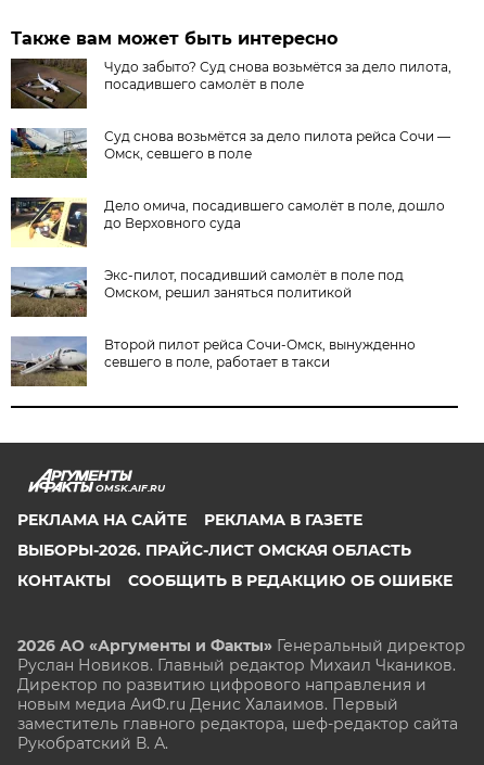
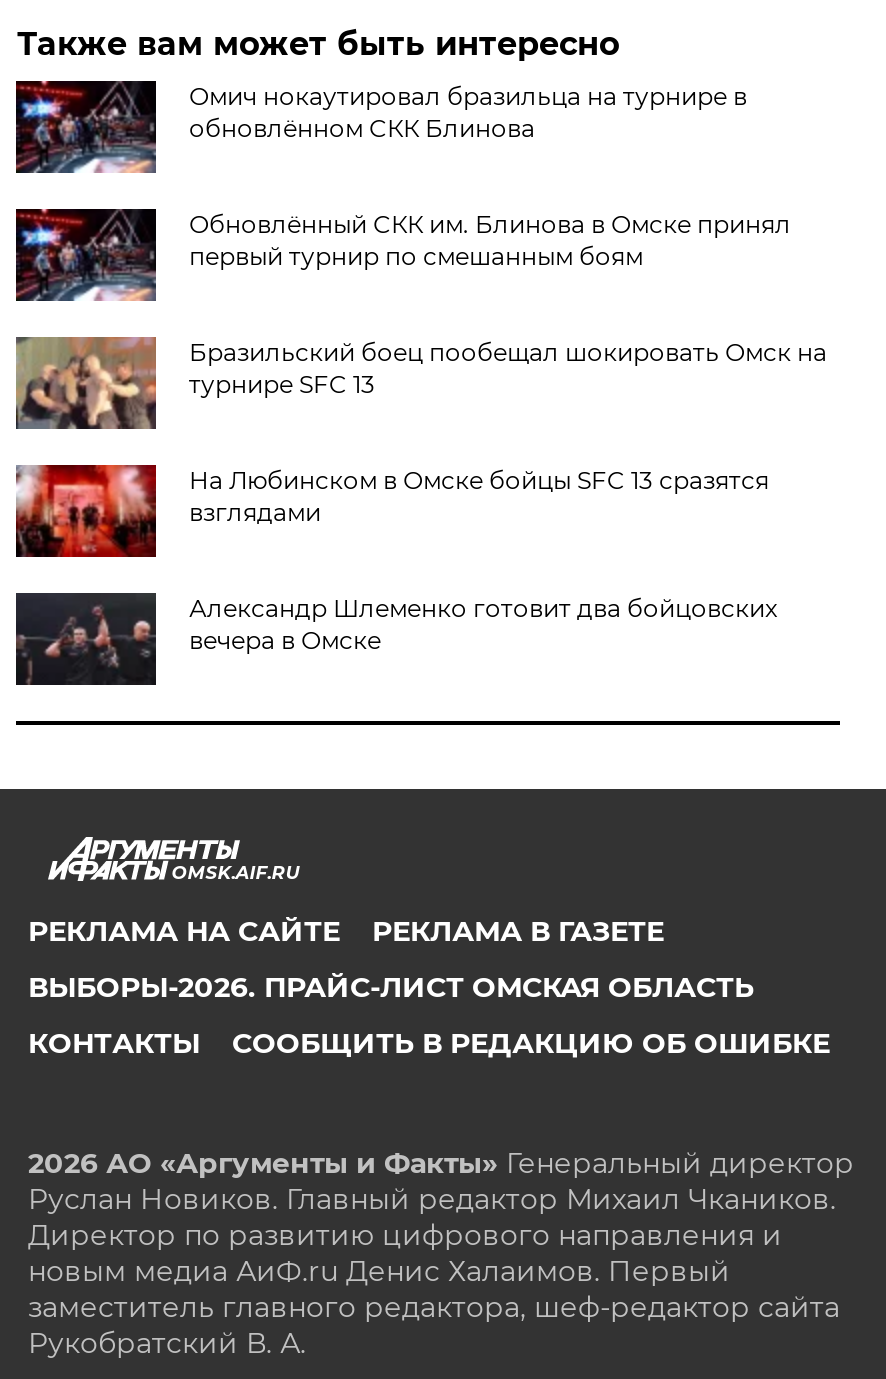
- [image]
- Чудо забыто? Суд снова возьмётся за дело пилота,
- посадившего самолёт в поле
+ [image]
+ Омич нокаутировал бразильца на турнире в
+ обновлённом СКК Блинова

- [image]
- Суд снова возьмётся за дело пилота рейса Сочи —
- Омск, севшего в поле
+ [image]
+ Обновлённый СКК им. Блинова в Омске принял
+ первый турнир по смешанным боям

- [image]
- Дело омича, посадившего самолёт в поле, дошло
- до Верховного суда
+ [image]
+ Бразильский боец пообещал шокировать Омск на
+ турнире SFC 13

- [image]
- Экс-пилот, посадивший самолёт в поле под
- Омском, решил заняться политикой
+ [image]
+ На Любинском в Омске бойцы SFC 13 сразятся
+ взглядами

- [image]
- Второй пилот рейса Сочи-Омск, вынужденно
- севшего в поле, работает в такси
+ [image]
+ Александр Шлеменко готовит два бойцовских
+ вечера в Омске
